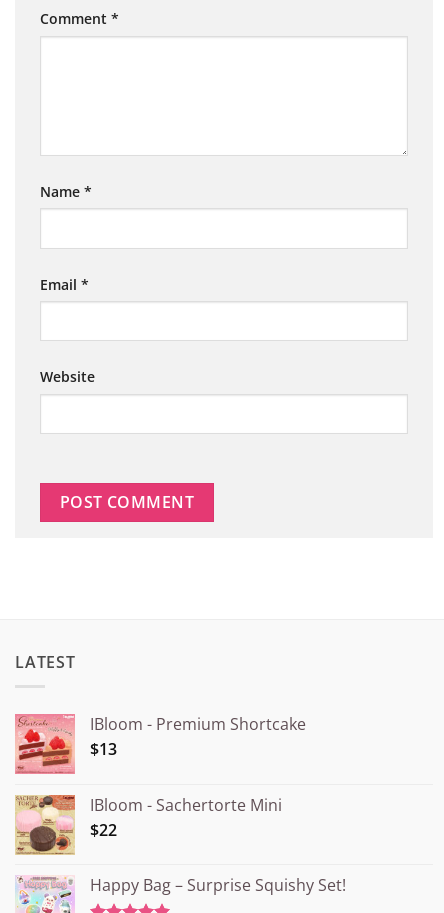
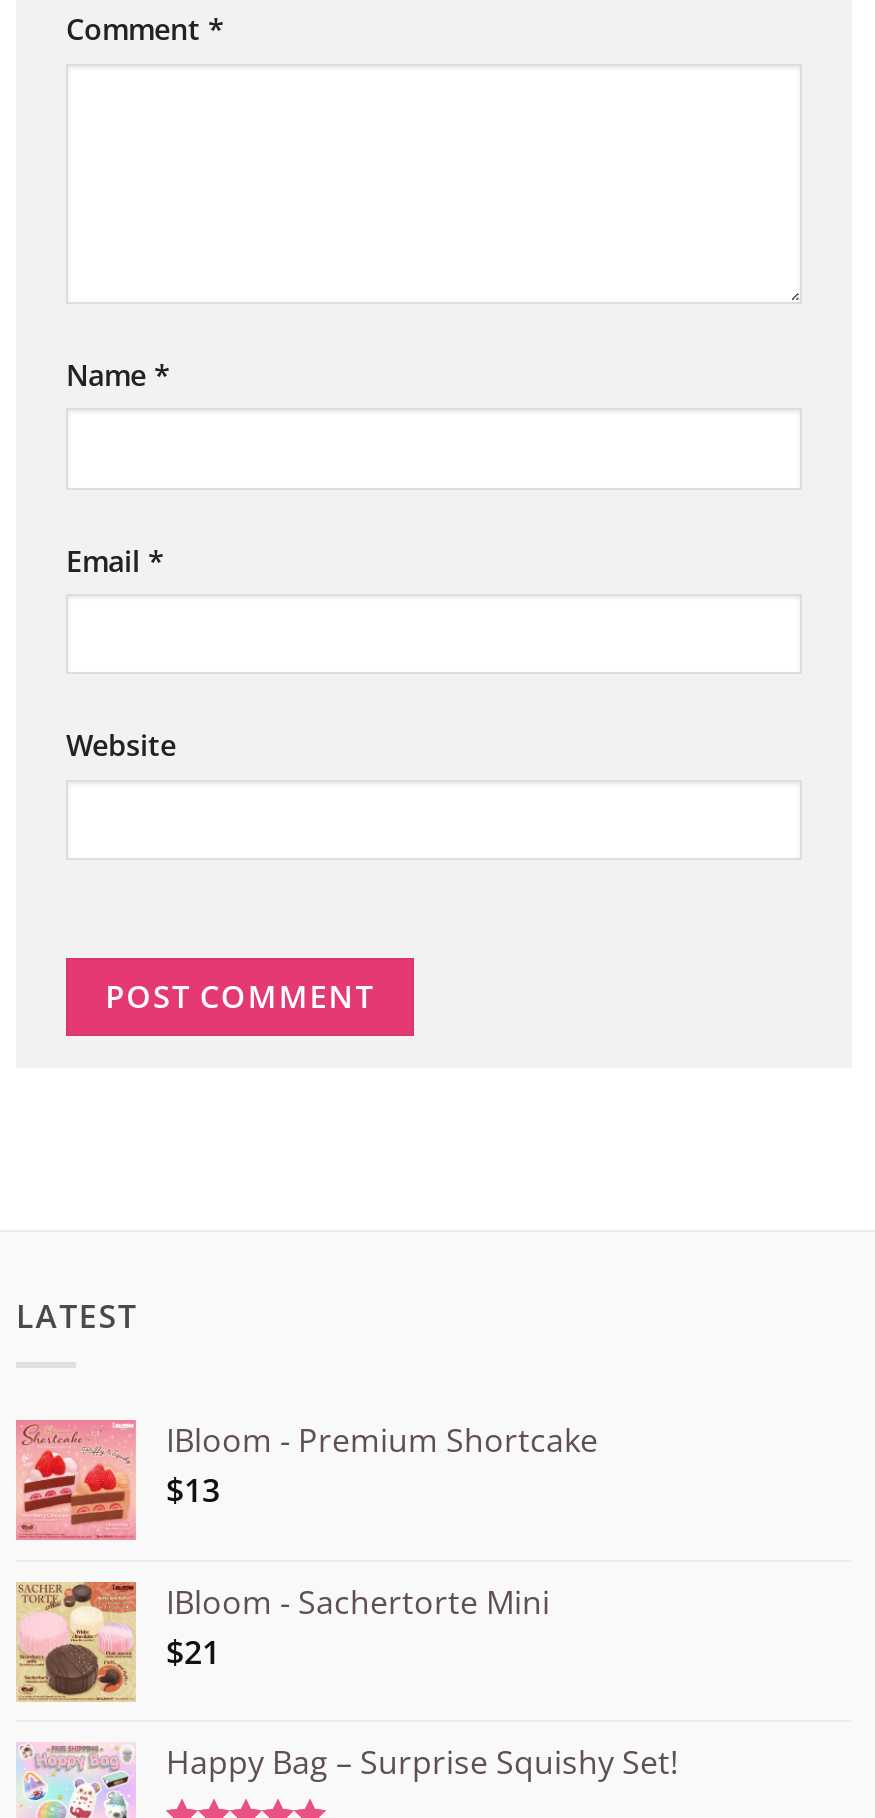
- $22
+ $21
